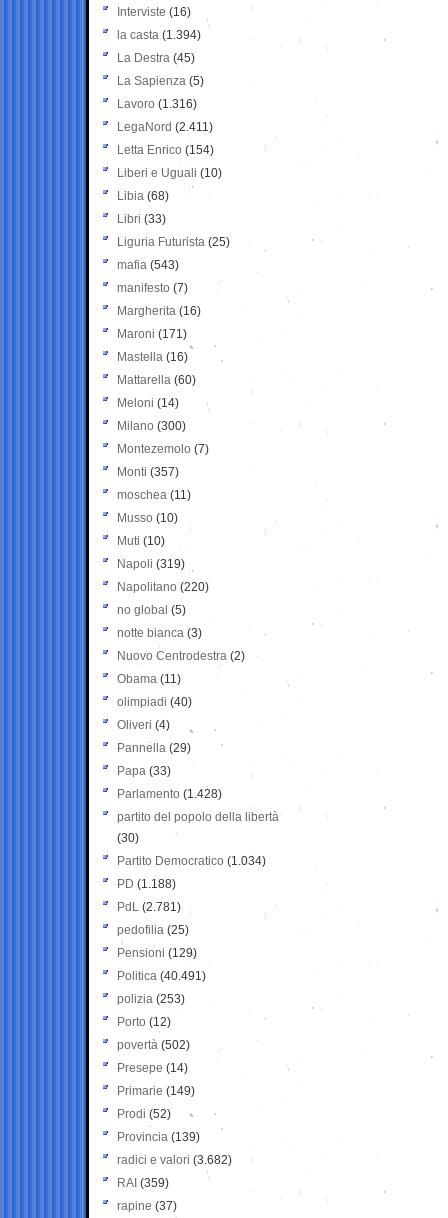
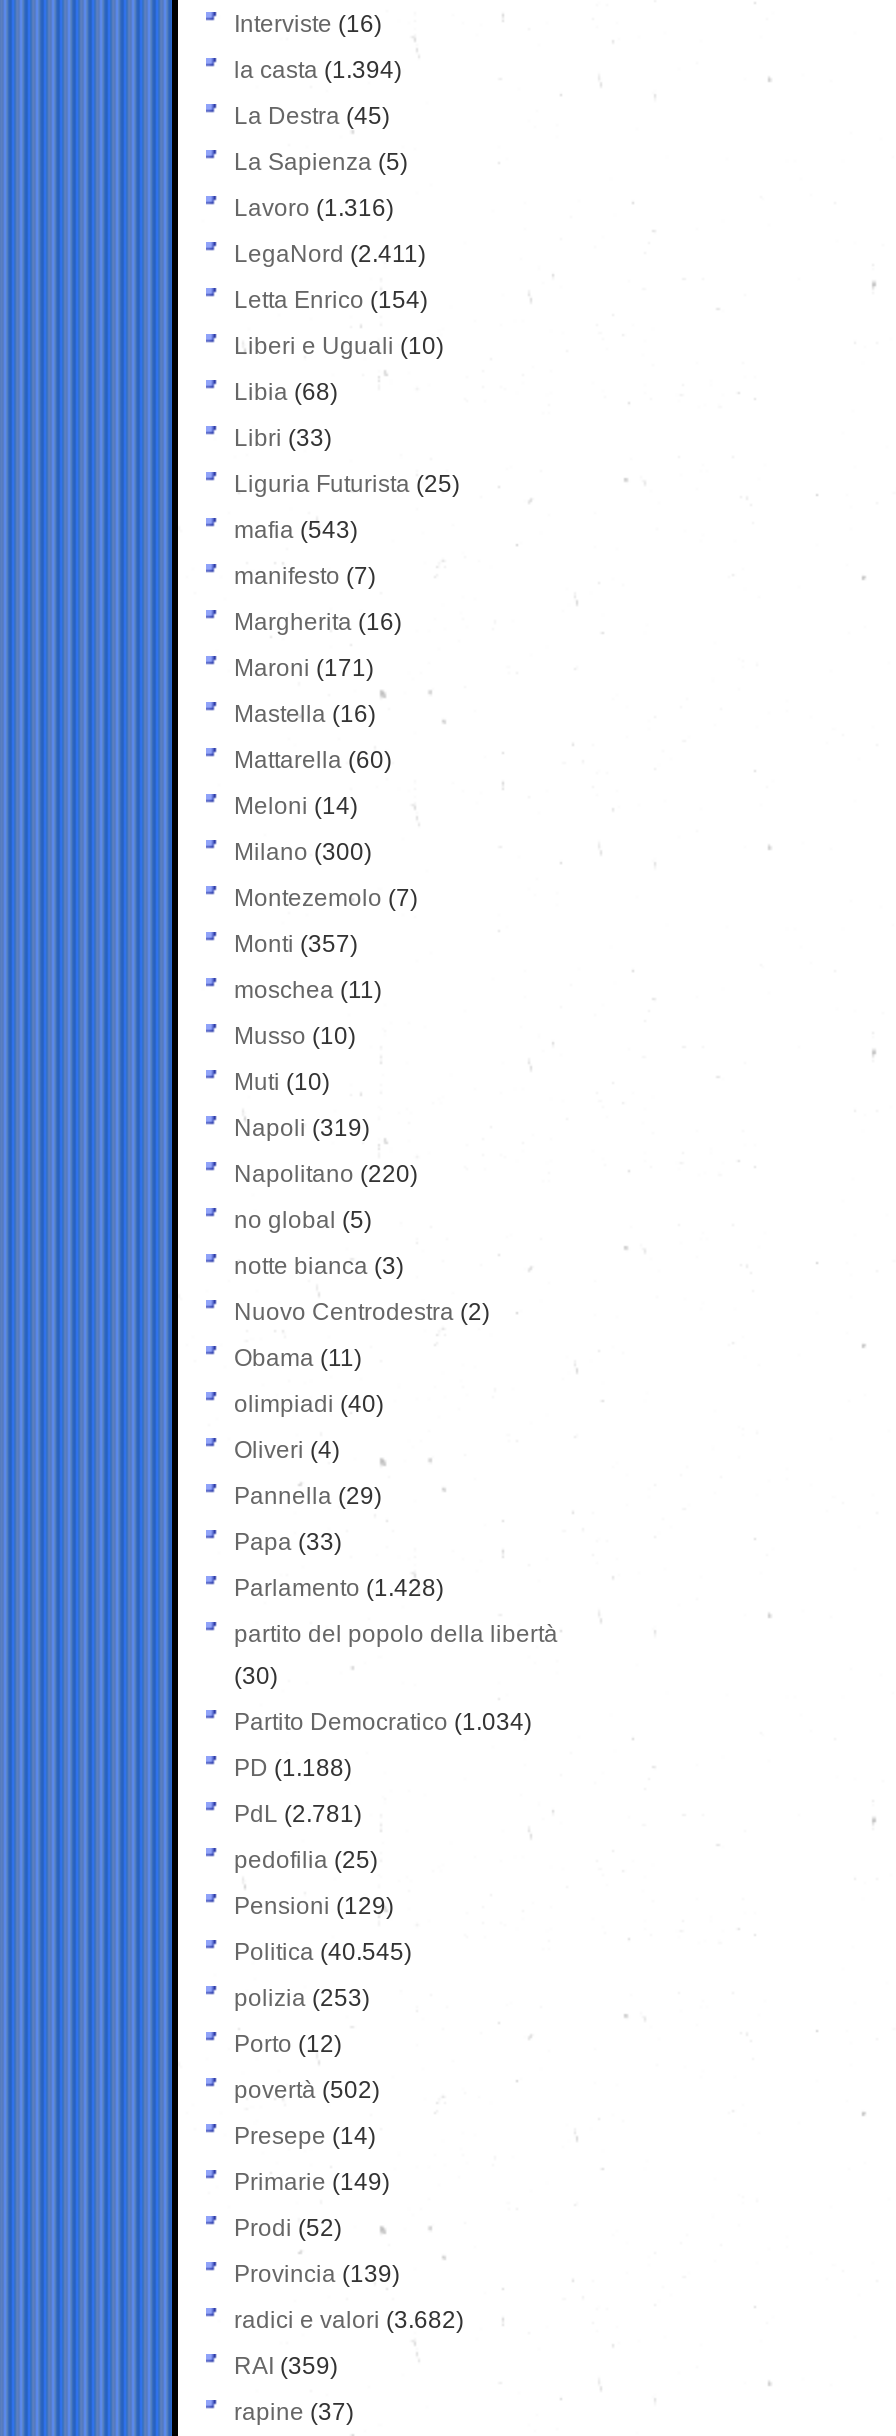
- Politica (40.491)
+ Politica (40.545)
